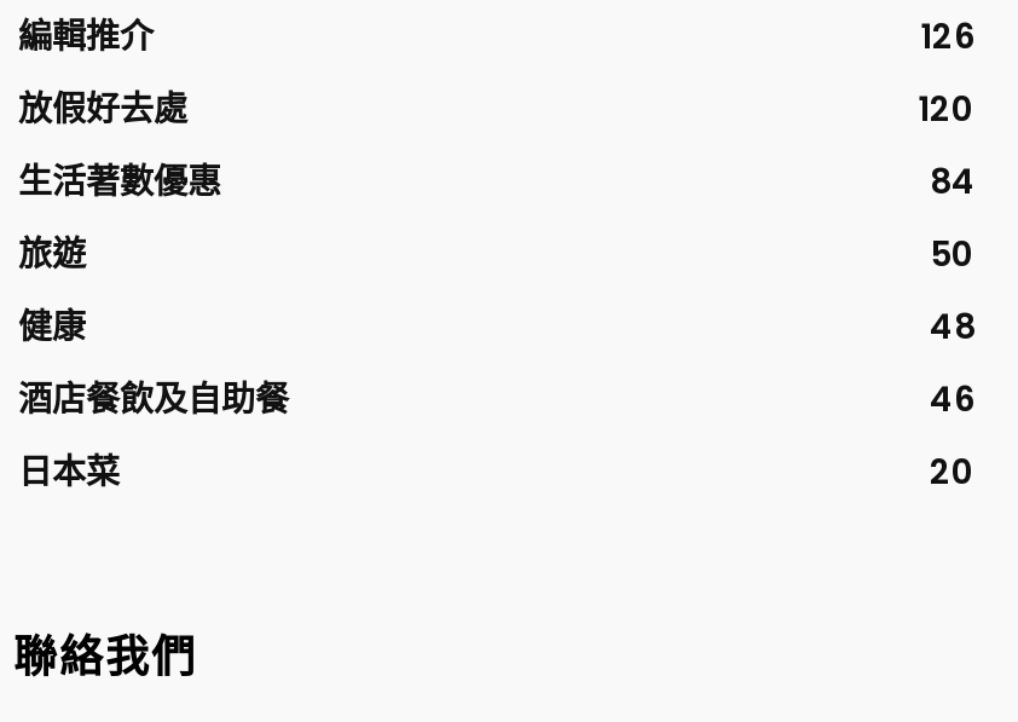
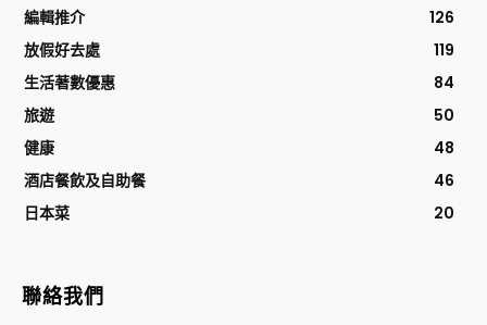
- 120
+ 119
